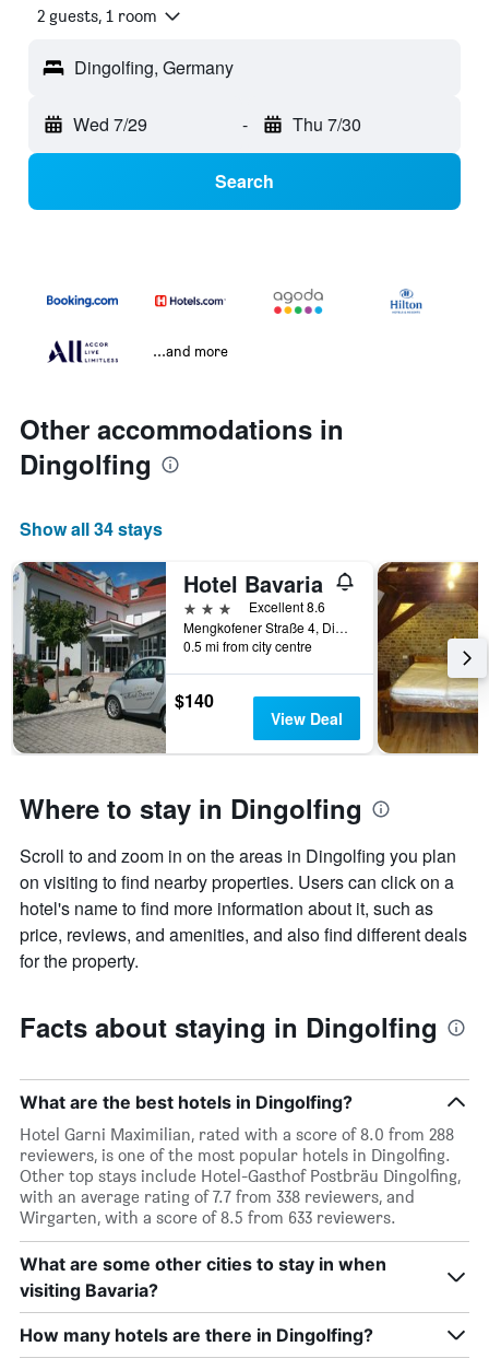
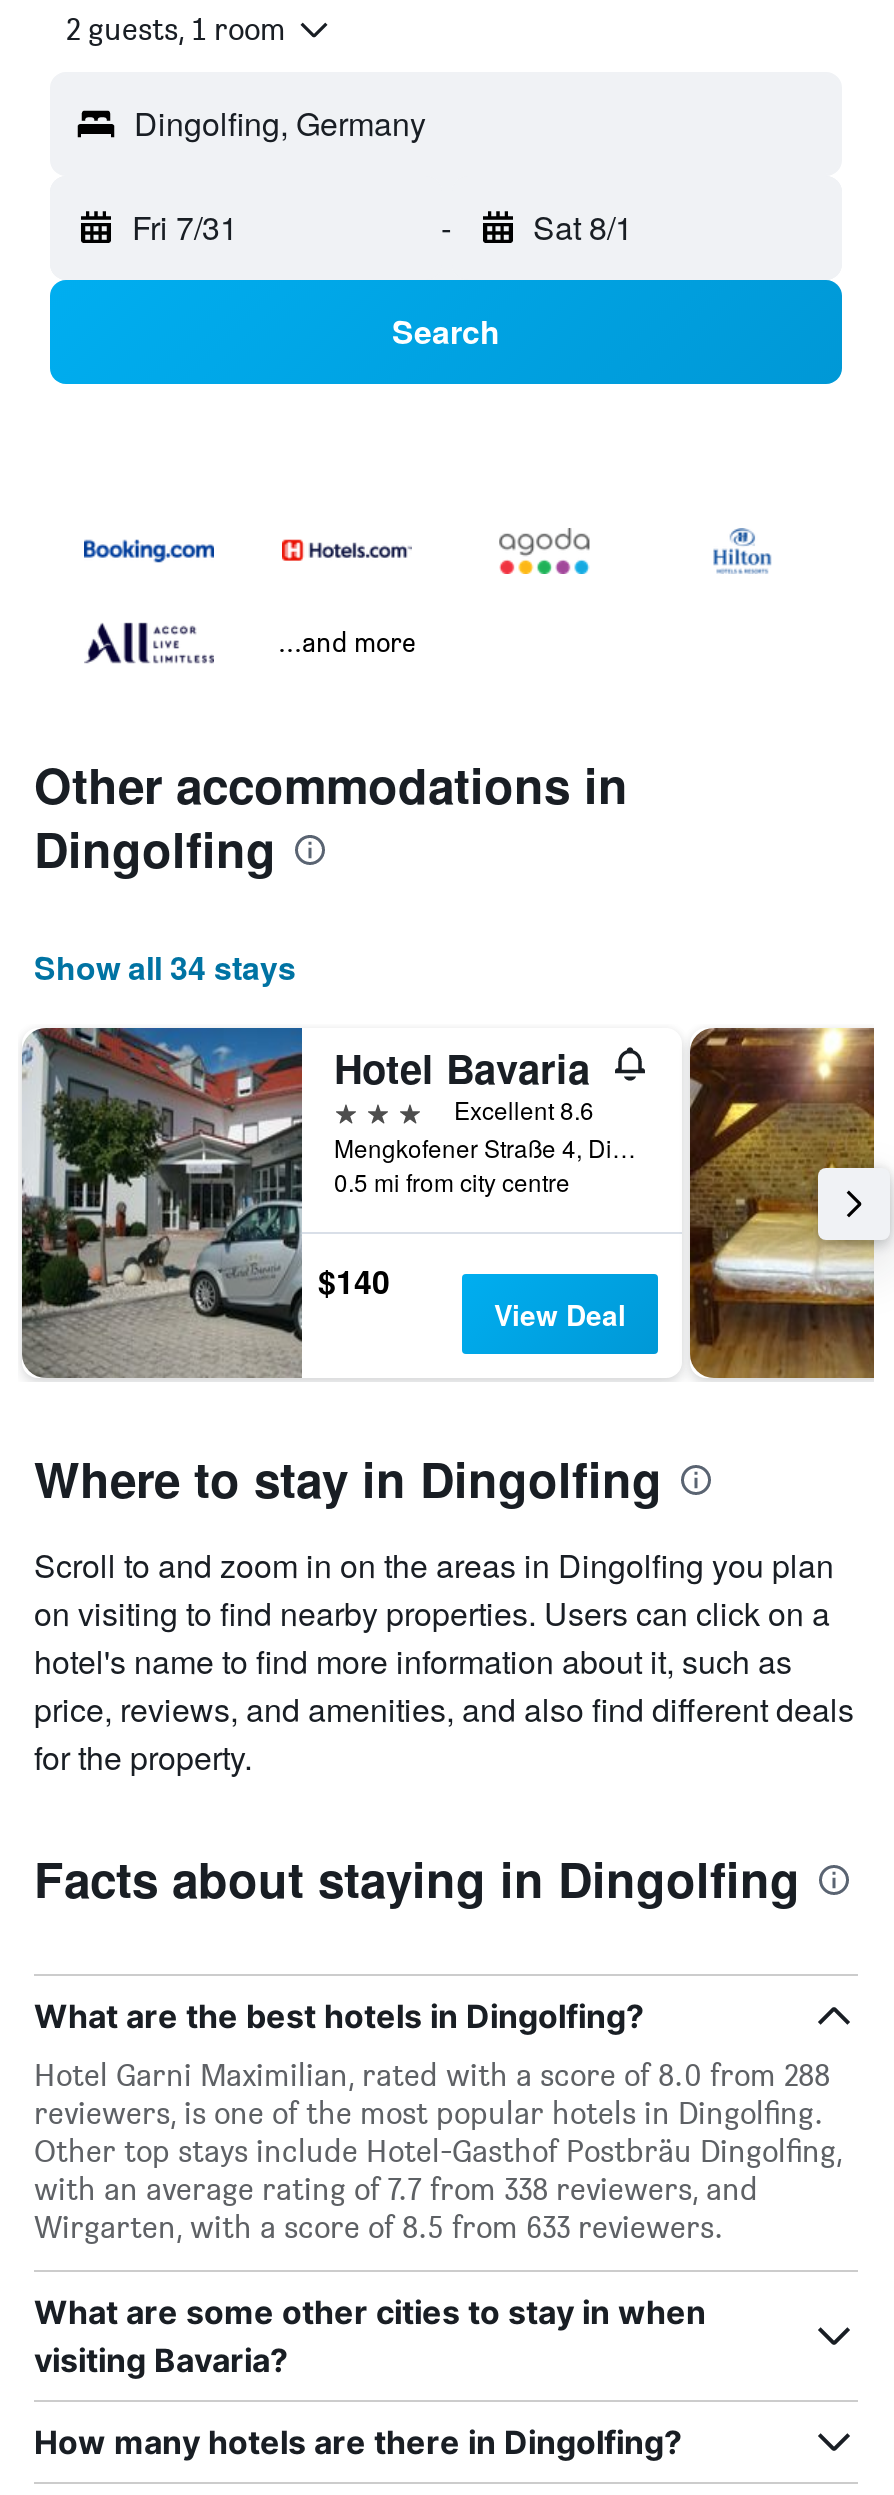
- Wed 7/29
+ Fri 7/31

- Thu 7/30
+ Sat 8/1
